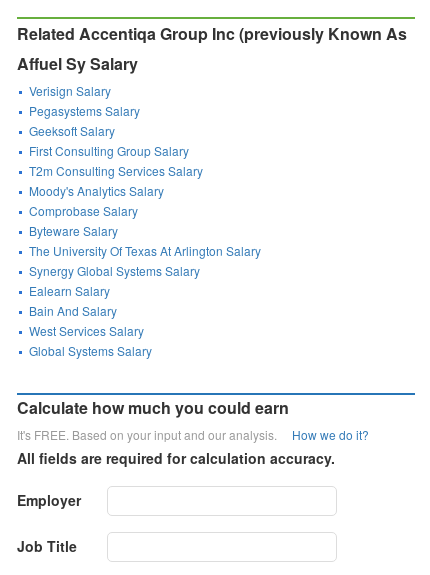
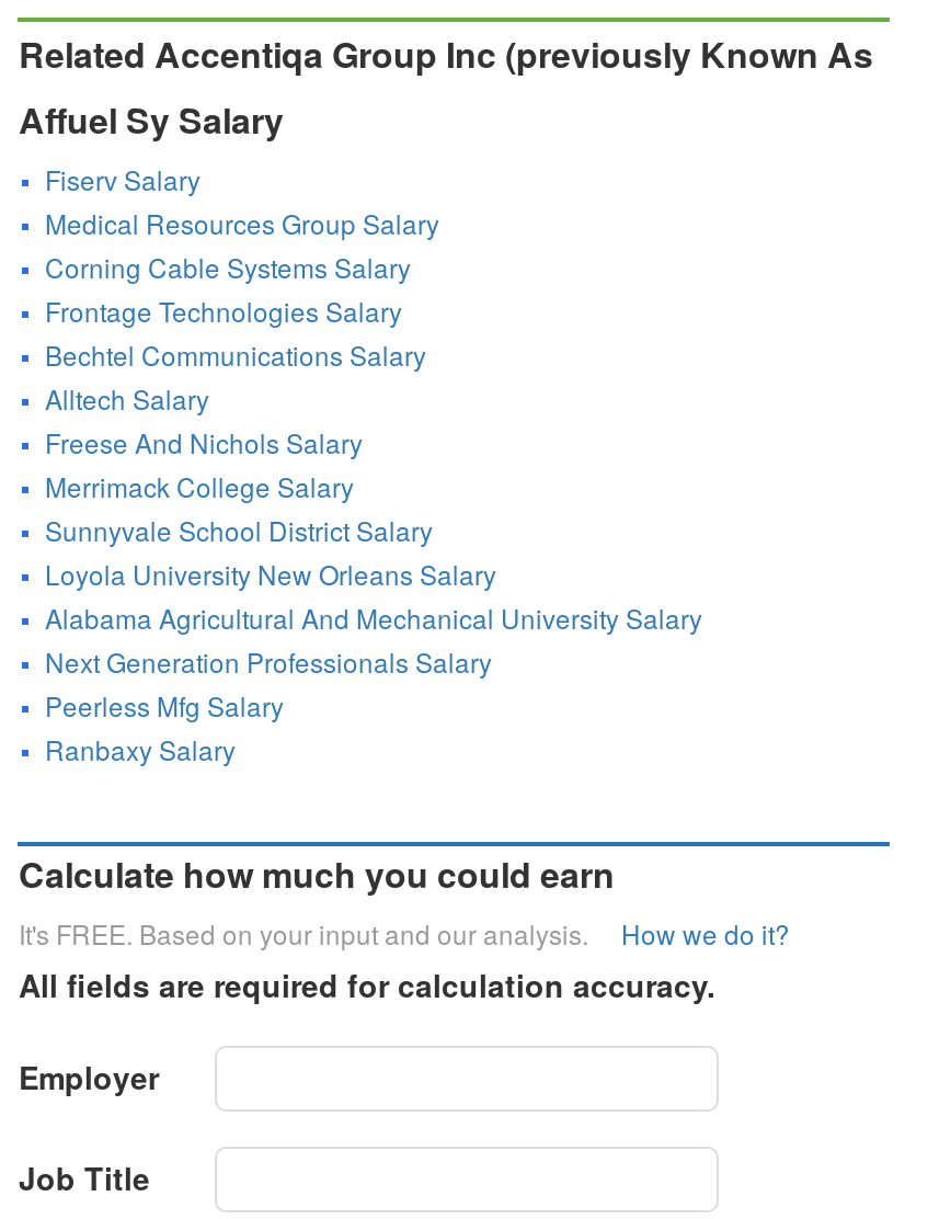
- Verisign Salary
- Pegasystems Salary
- Geeksoft Salary
- First Consulting Group Salary
- T2m Consulting Services Salary
- Moody's Analytics Salary
- Comprobase Salary
- Byteware Salary
- The University Of Texas At Arlington Salary
- Synergy Global Systems Salary
- Ealearn Salary
- Bain And Salary
- West Services Salary
- Global Systems Salary
+ Fiserv Salary
+ Medical Resources Group Salary
+ Corning Cable Systems Salary
+ Frontage Technologies Salary
+ Bechtel Communications Salary
+ Alltech Salary
+ Freese And Nichols Salary
+ Merrimack College Salary
+ Sunnyvale School District Salary
+ Loyola University New Orleans Salary
+ Alabama Agricultural And Mechanical University Salary
+ Next Generation Professionals Salary
+ Peerless Mfg Salary
+ Ranbaxy Salary
